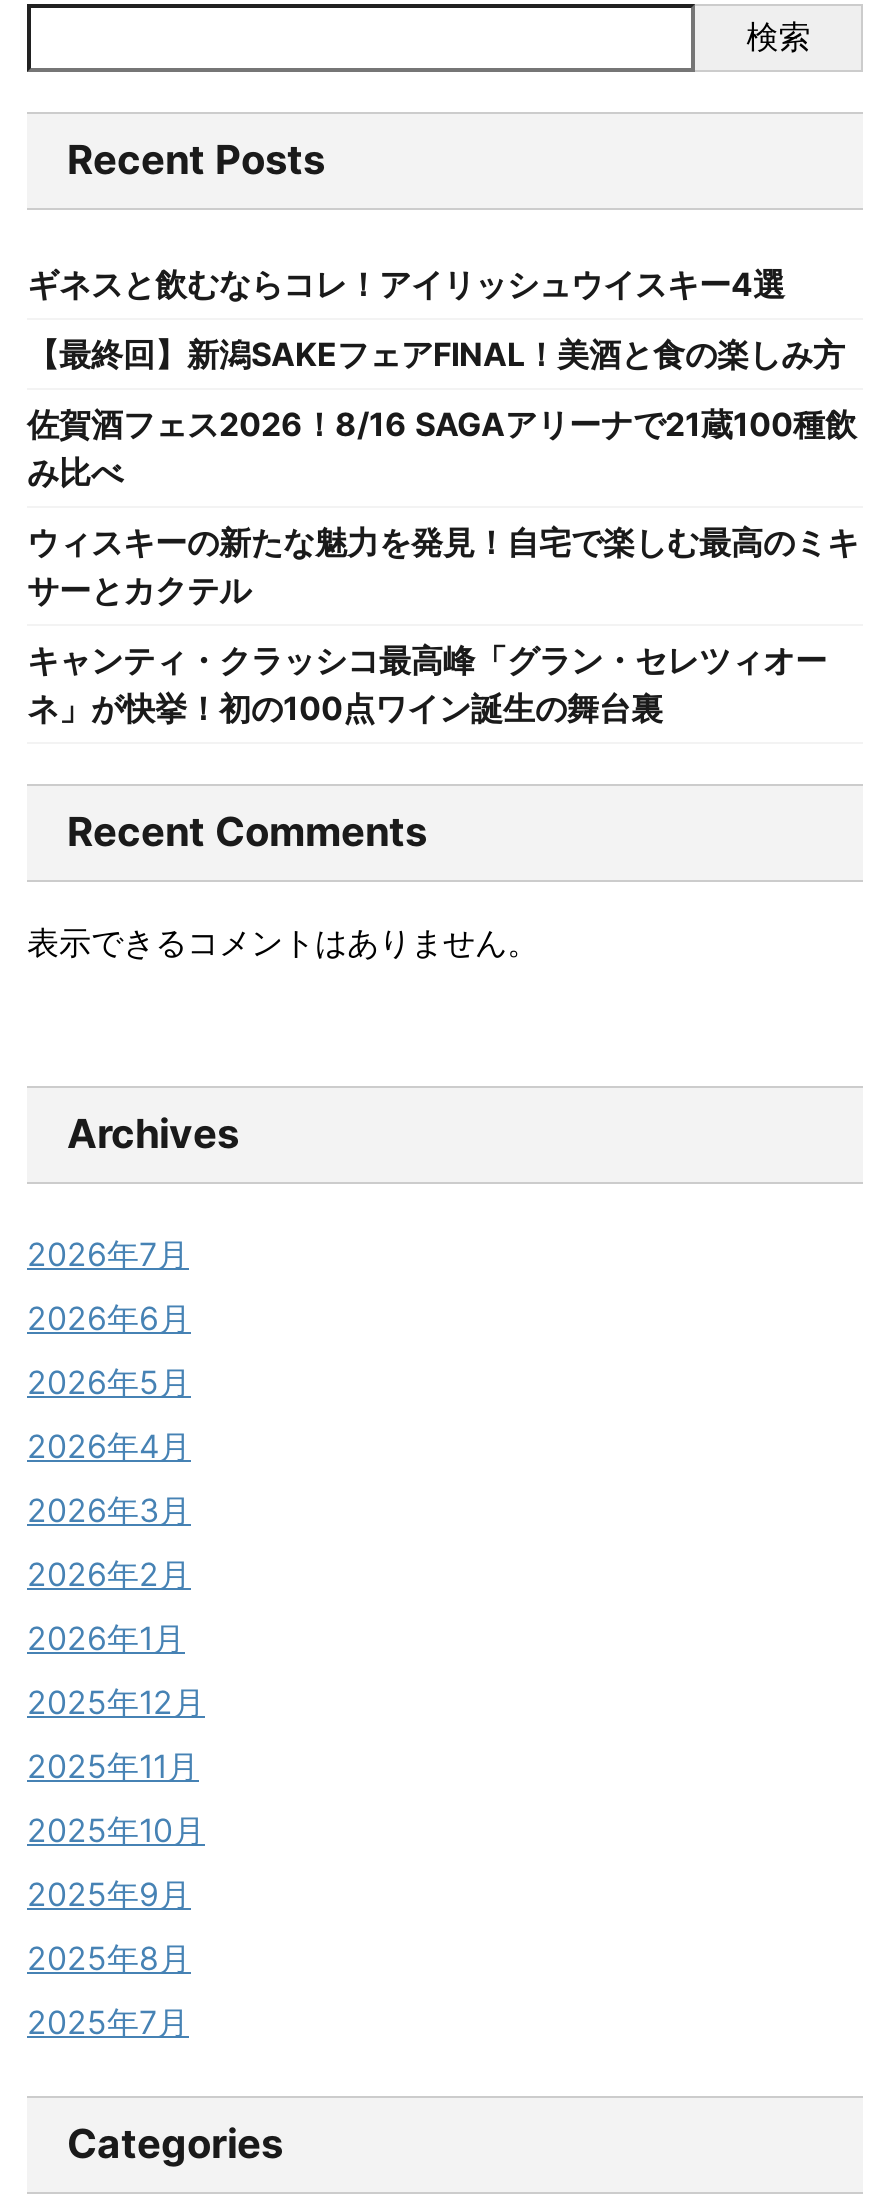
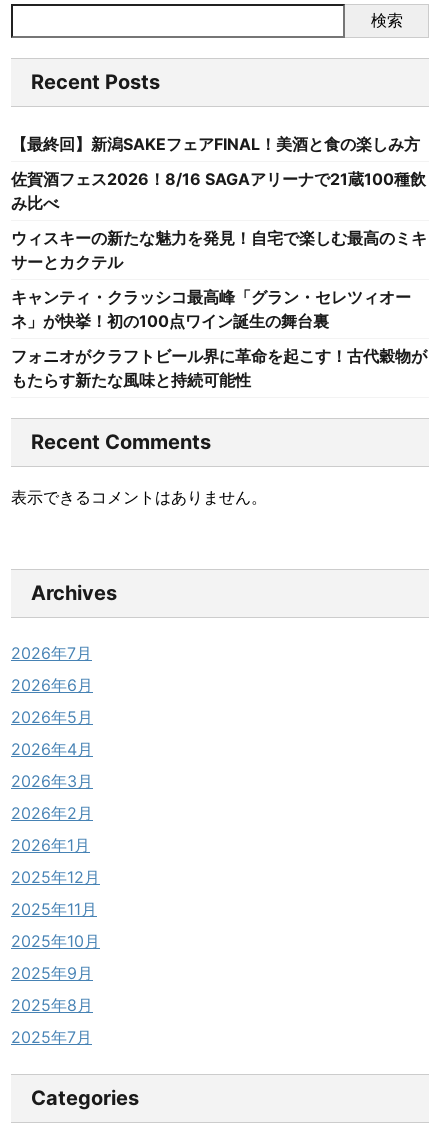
- ギネスと飲むならコレ！アイリッシュウイスキー4選

moved up: 【最終回】新潟SAKEフェアFINAL！美酒と食の楽しみ方 | 佐賀酒フェス2026！8/16 SAGAアリーナで21蔵100種飲 | み比べ | ウィスキーの新たな魅力を発見！自宅で楽しむ最高のミキ | サーとカクテル | キャンティ・クラッシコ最高峰「グラン・セレツィオー | ネ」が快挙！初の100点ワイン誕生の舞台裏

+ フォニオがクラフトビール界に革命を起こす！古代穀物が
+ もたらす新たな風味と持続可能性
